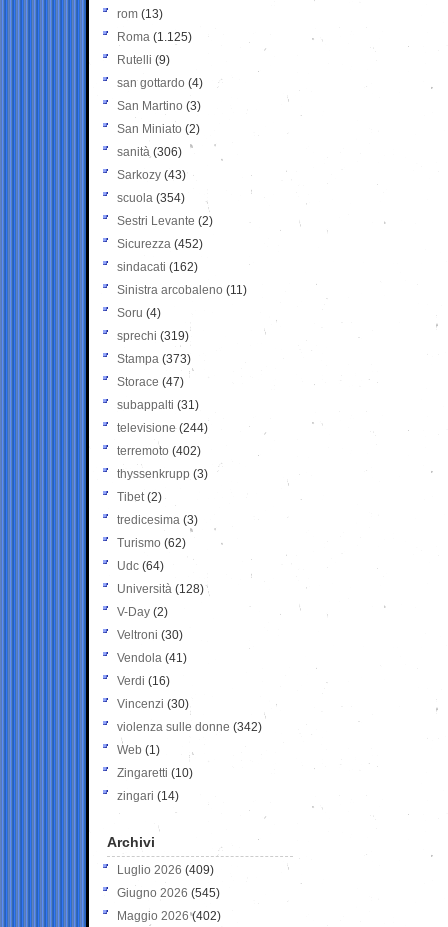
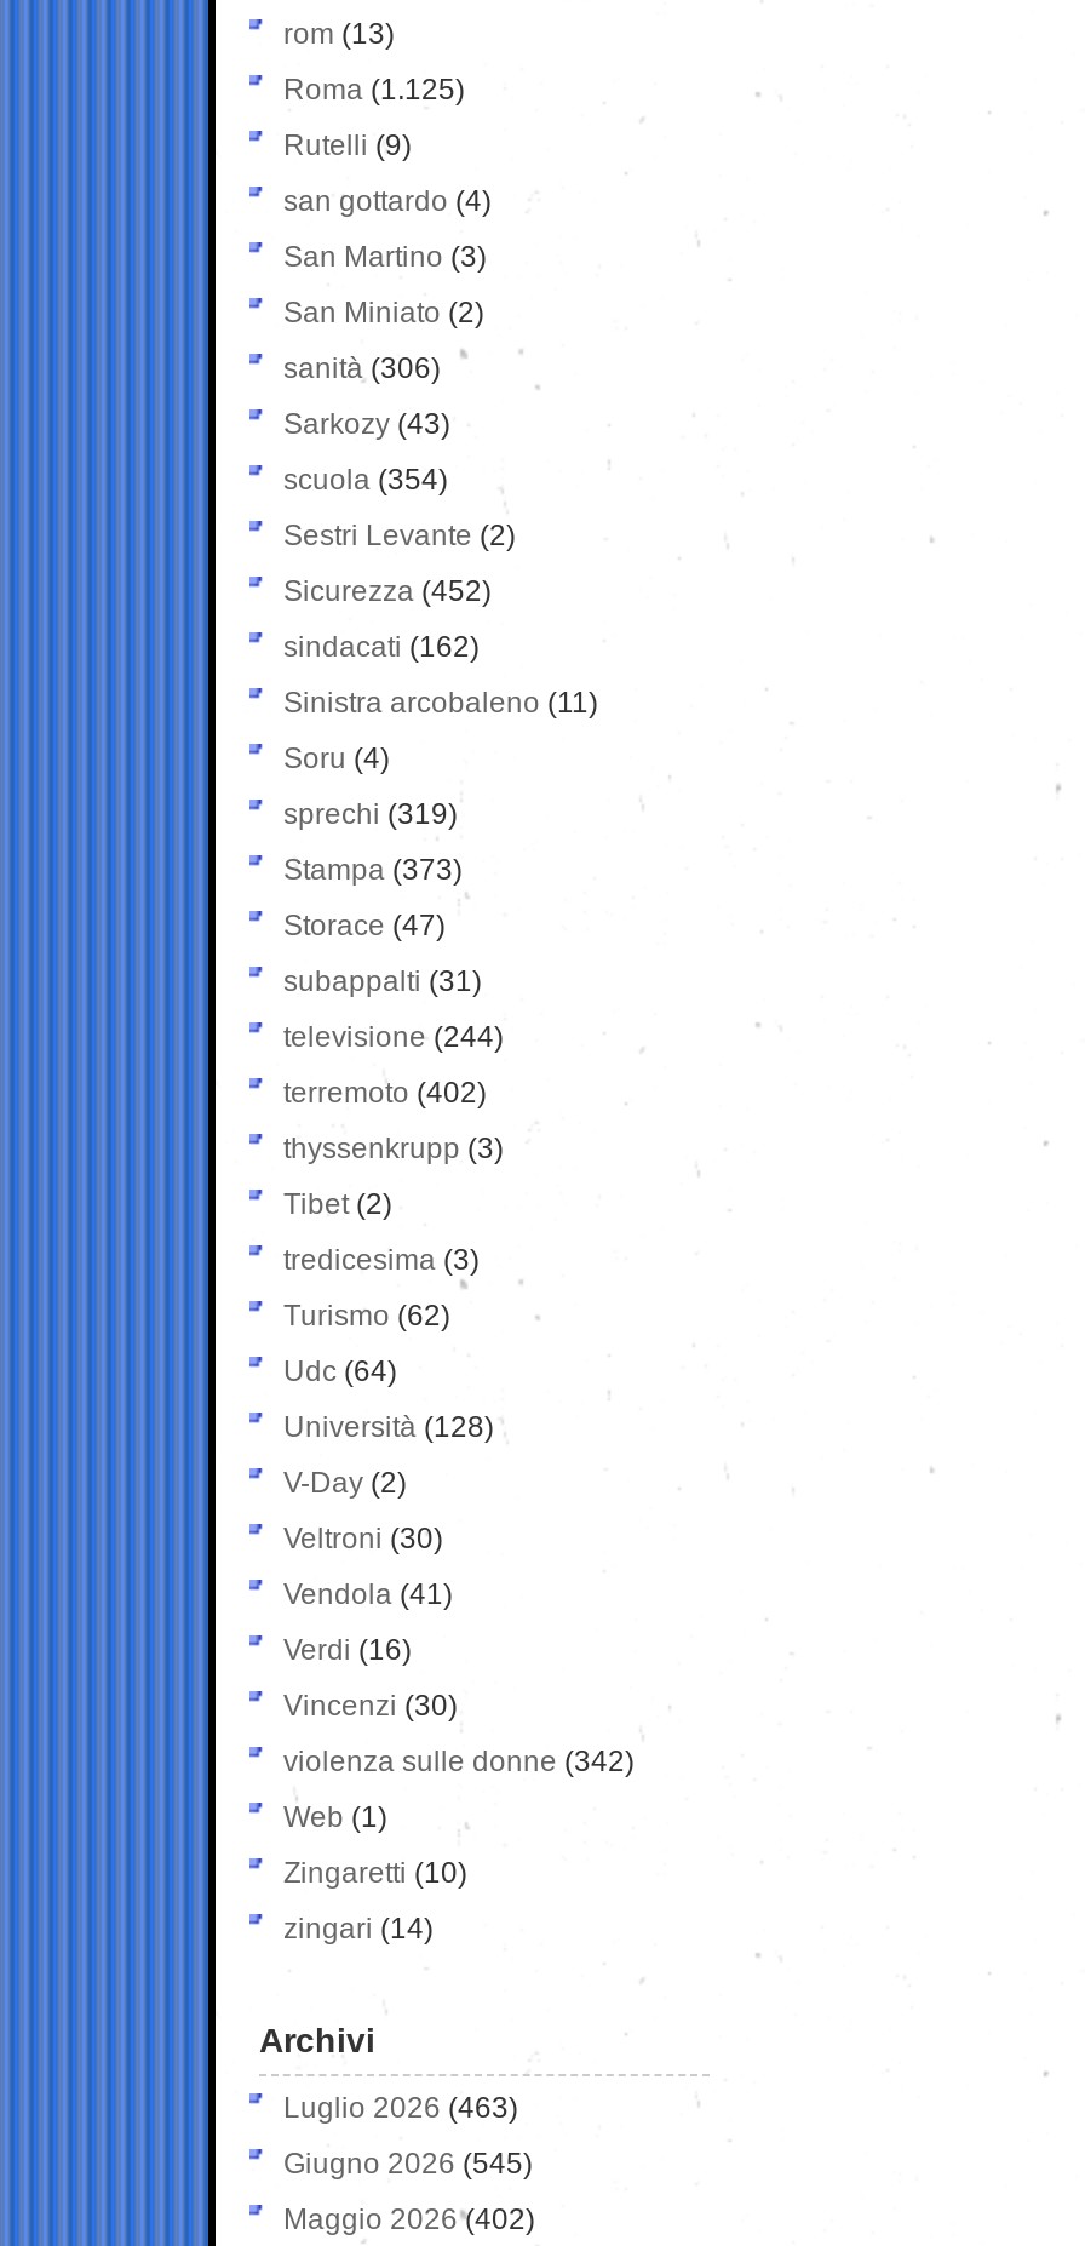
- Luglio 2026 (409)
+ Luglio 2026 (463)
